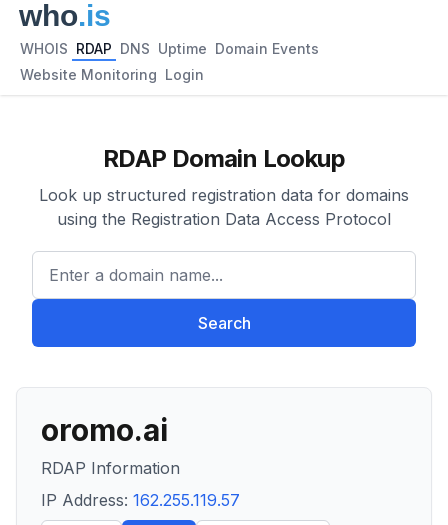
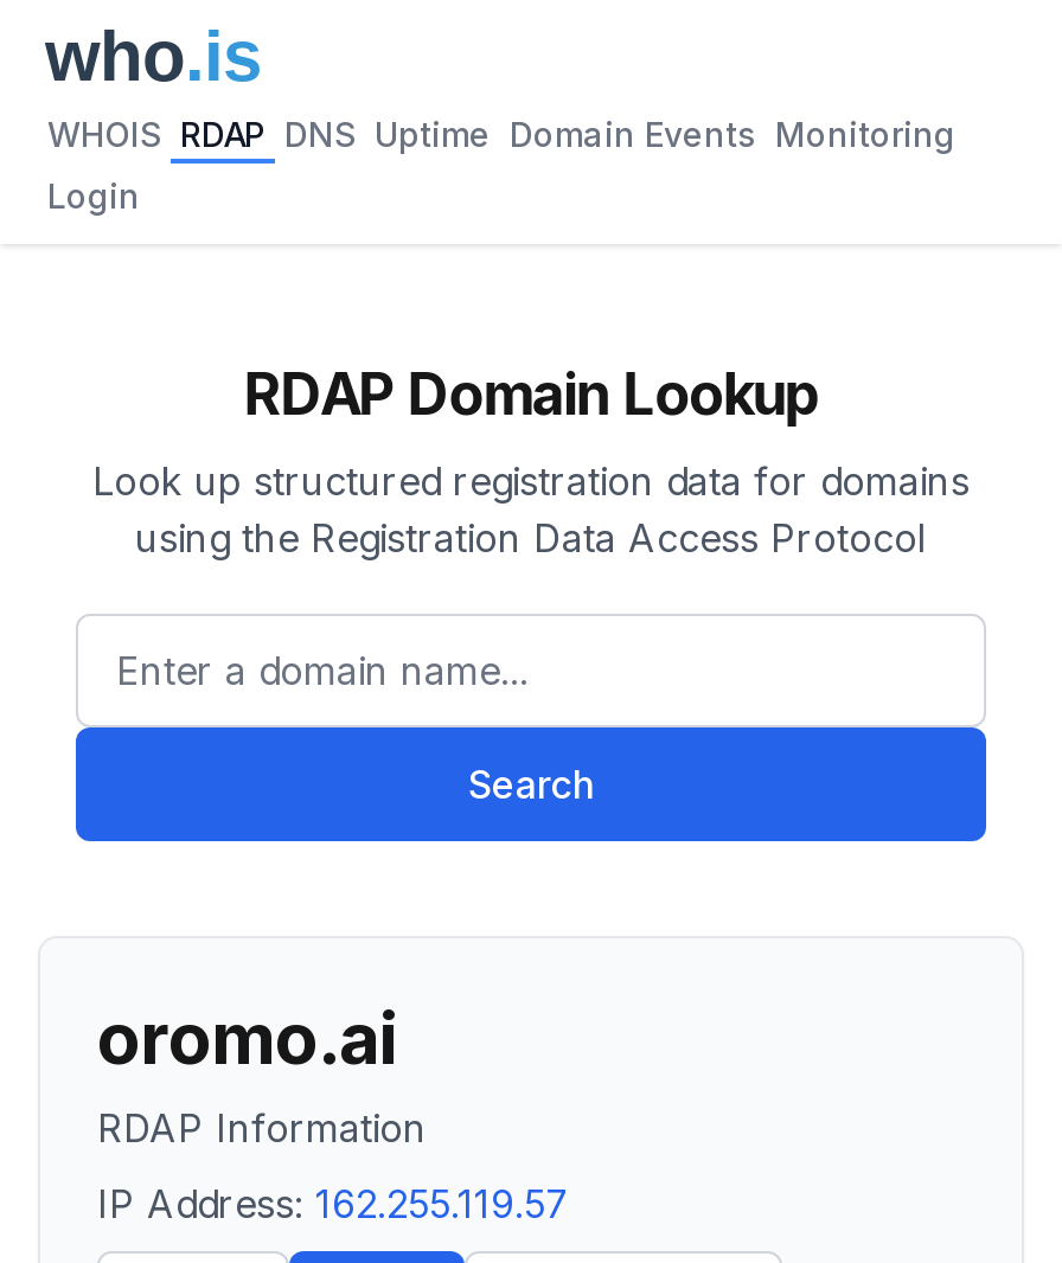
- WHOIS RDAP DNS Uptime Domain Events
+ WHOIS RDAP DNS Uptime Domain Events Monitoring

- Website Monitoring Login
+ Login
